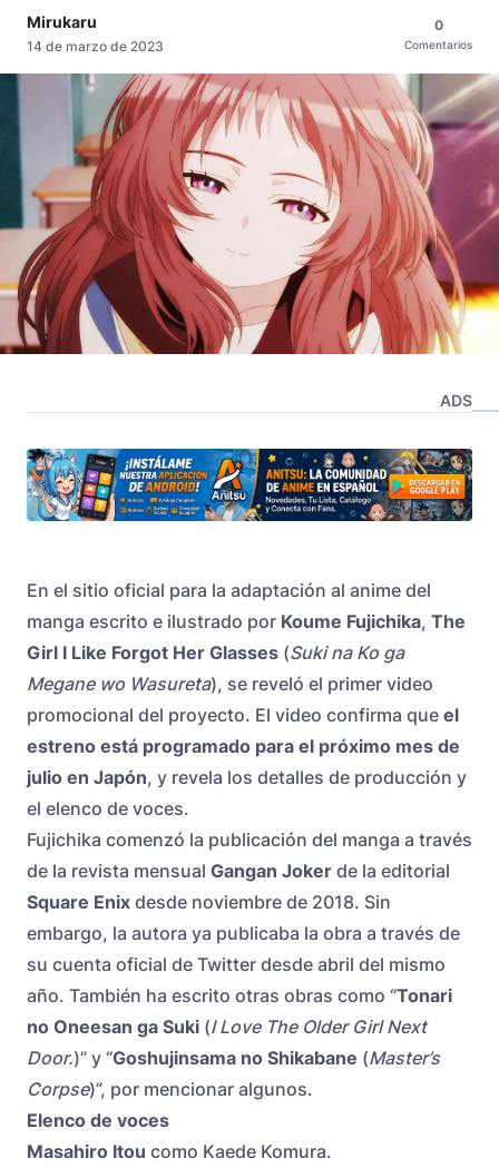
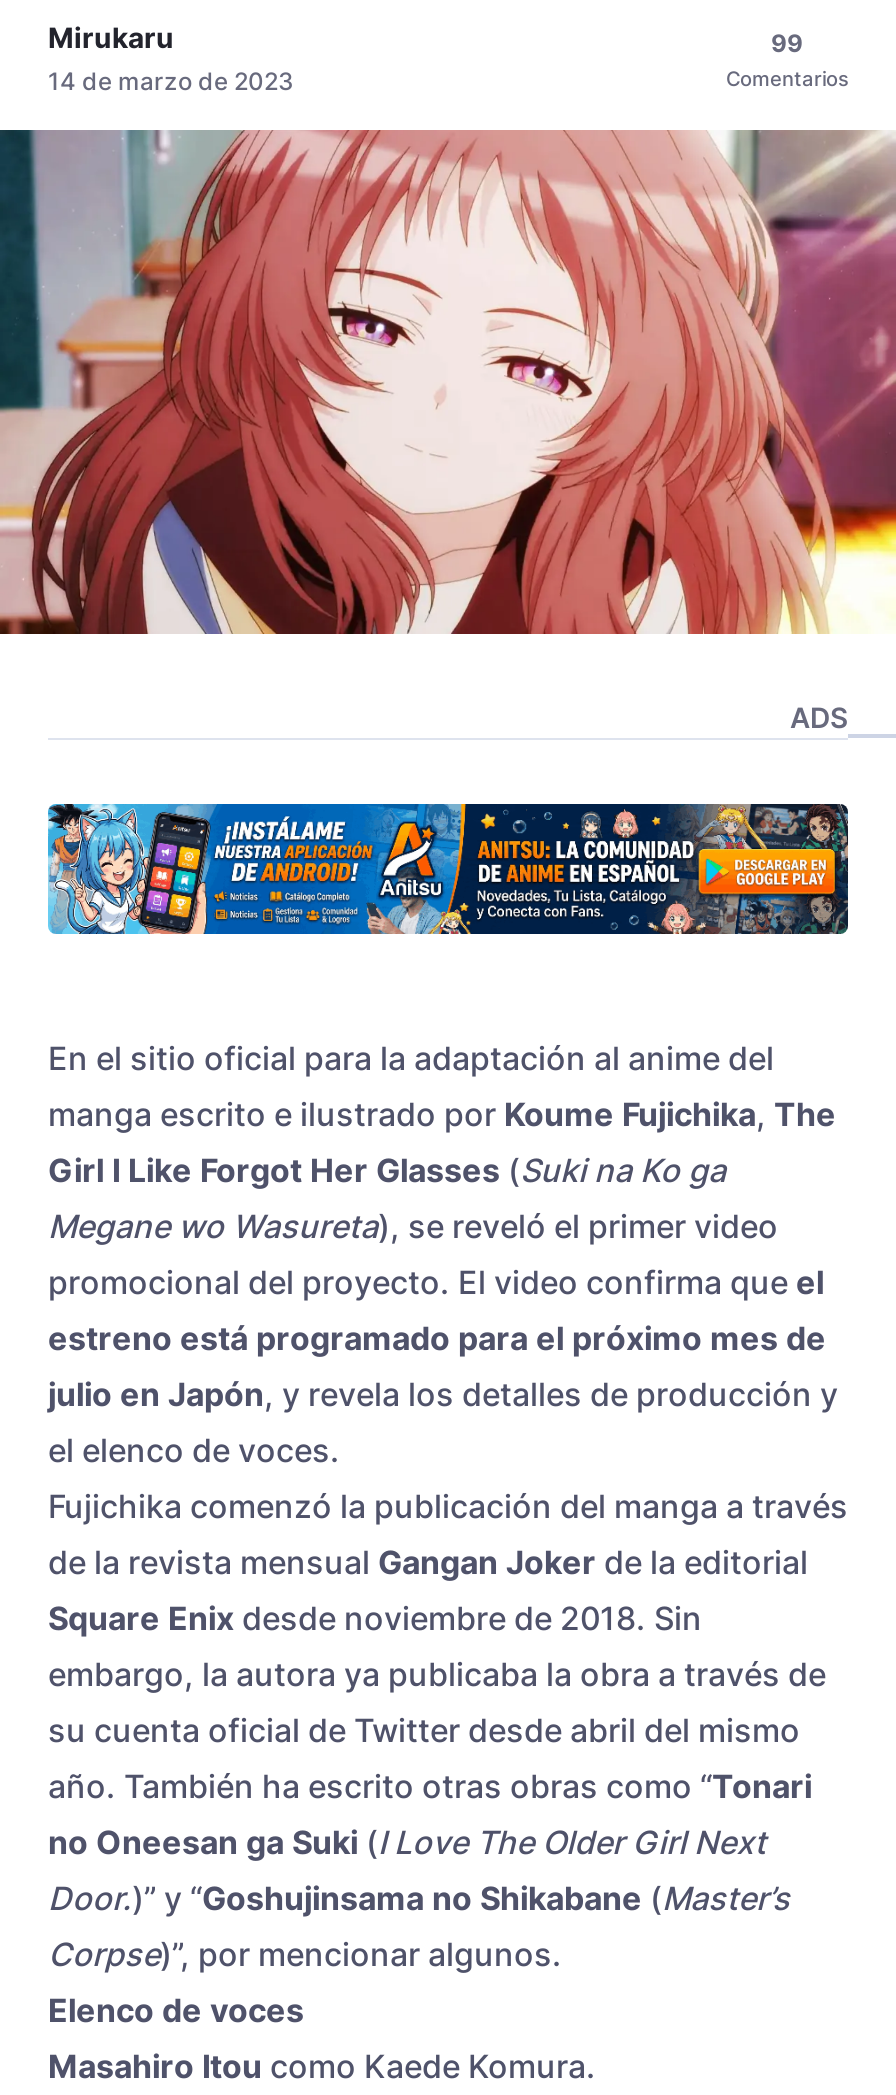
- 0
+ 99
